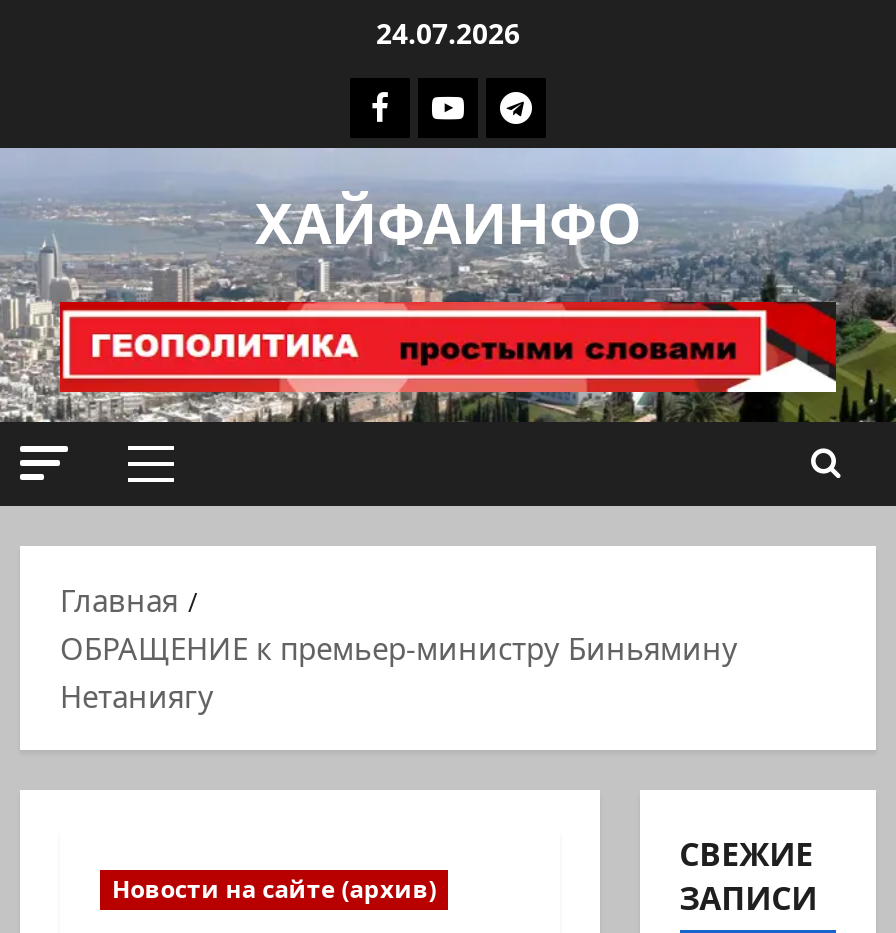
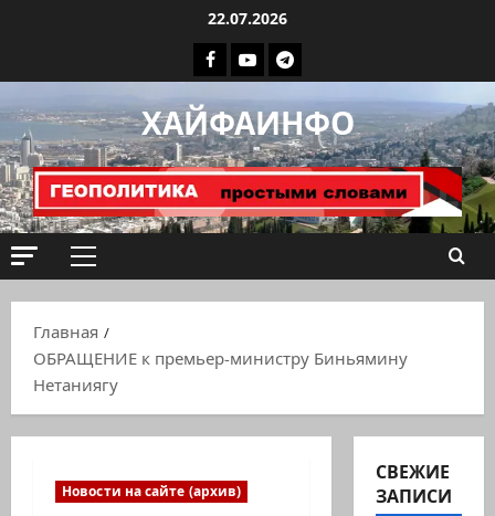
- 24.07.2026
+ 22.07.2026
